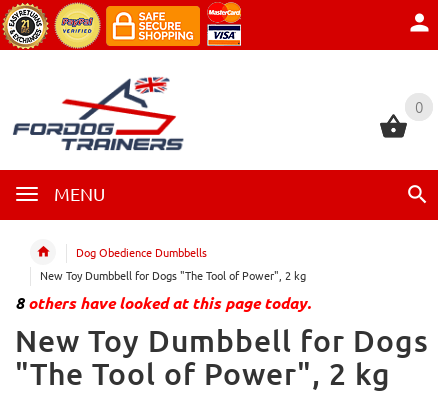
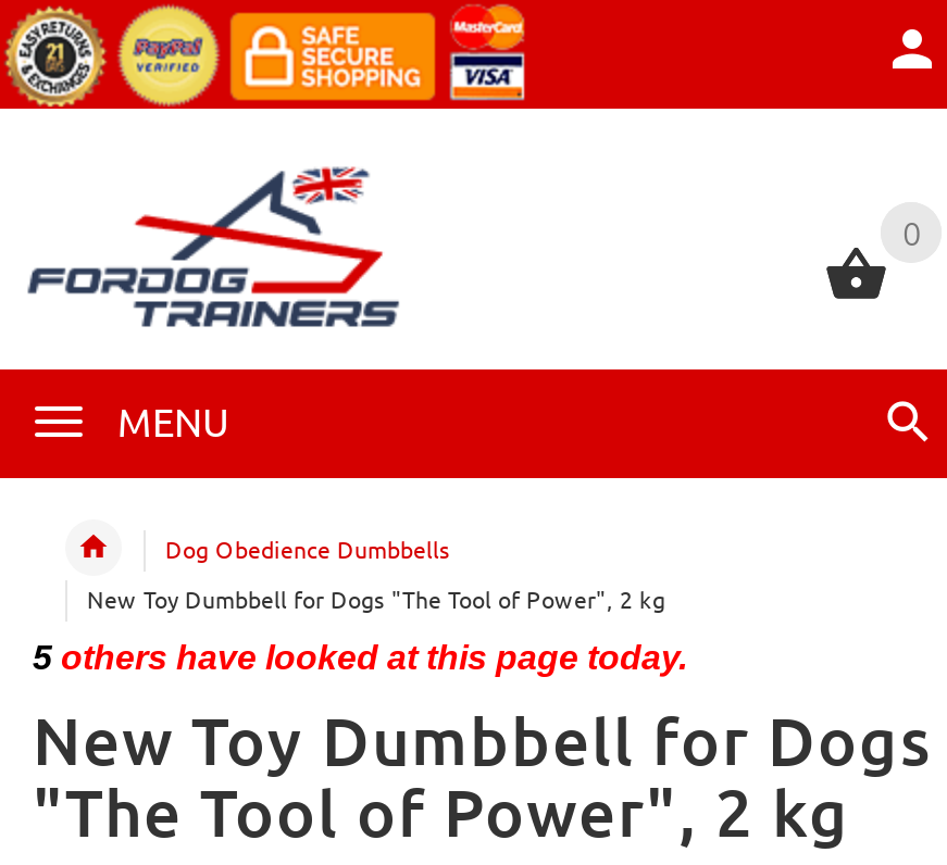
- 8 others have looked at this page today.
+ 5 others have looked at this page today.
